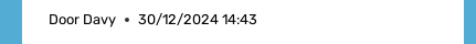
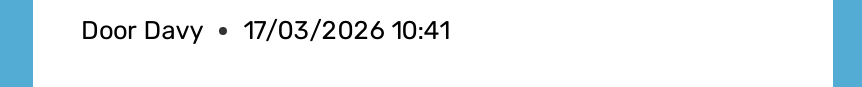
- Door Davy 30/12/2024 14:43
+ Door Davy 17/03/2026 10:41
